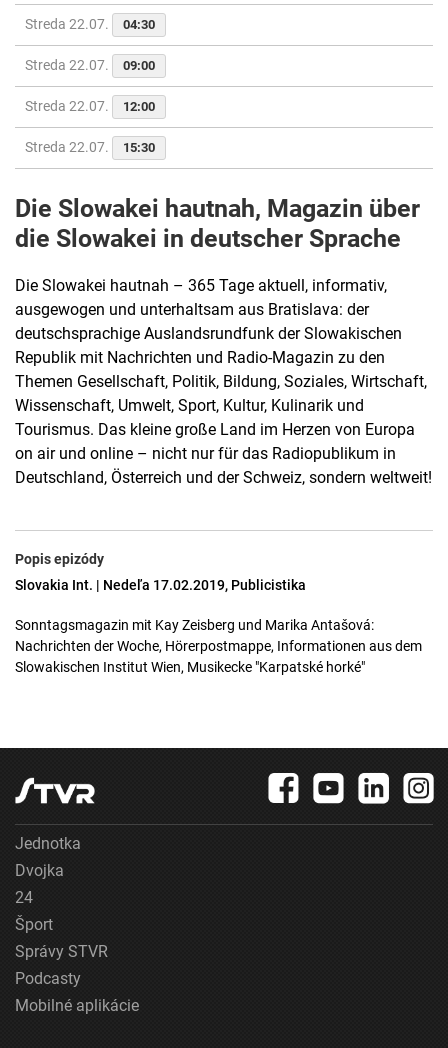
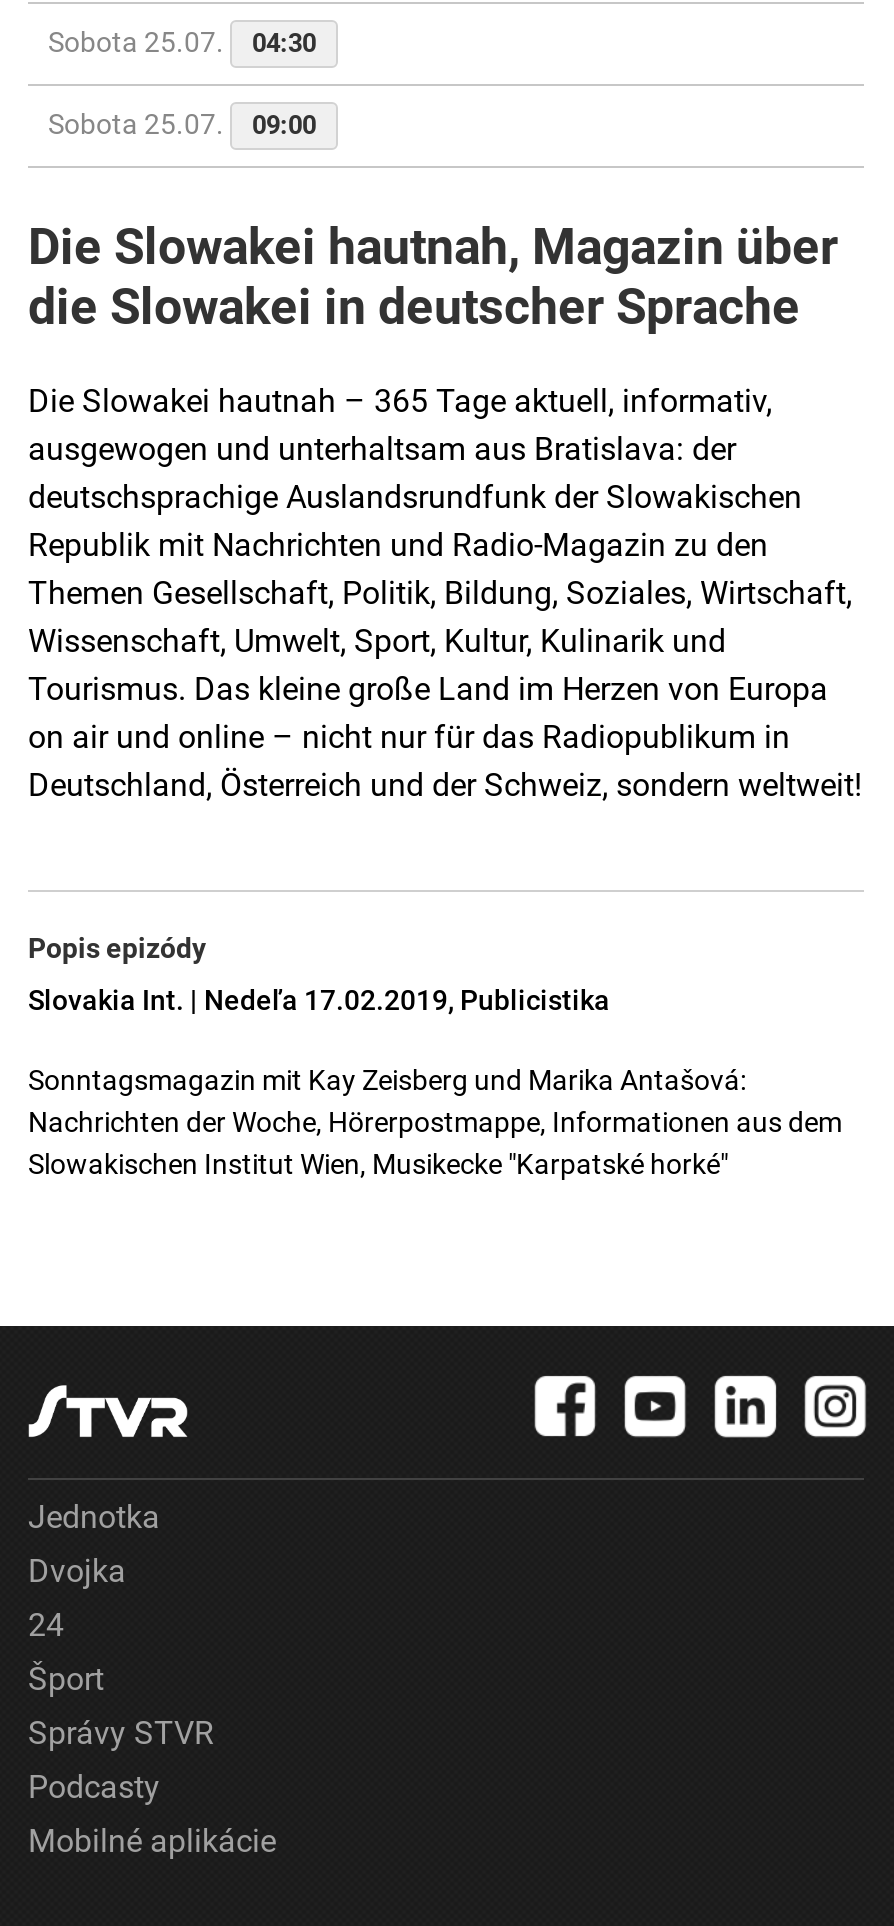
- Streda 22.07. 04:30
+ Sobota 25.07. 04:30

- Streda 22.07. 09:00
+ Sobota 25.07. 09:00

- Streda 22.07.
- 12:00
- Streda 22.07.
- 15:30
